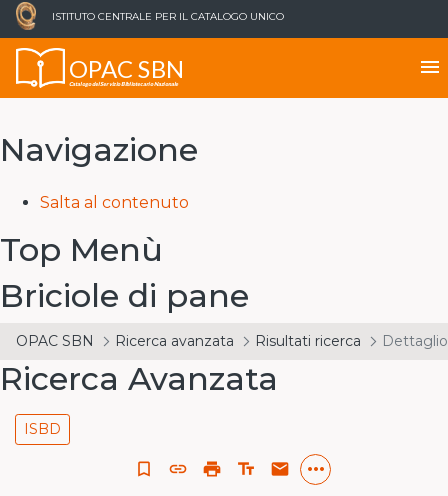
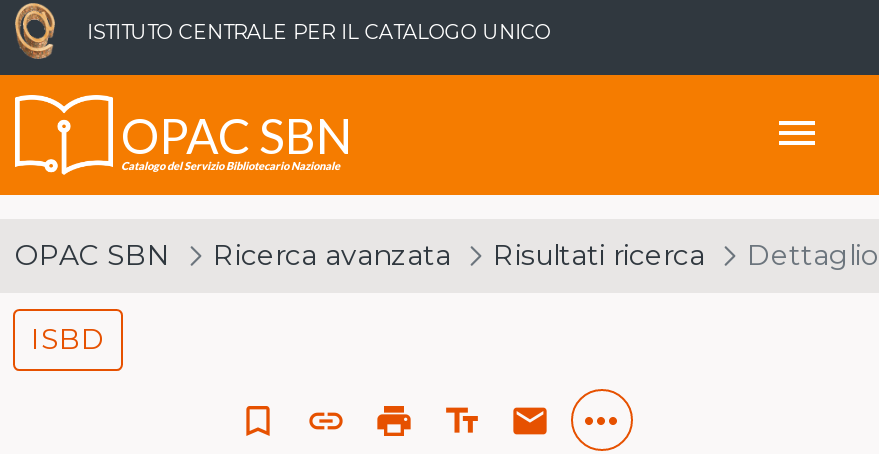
- Navigazione
- Salta al contenuto
- Top Menù

- Briciole di pane

- Ricerca Avanzata
